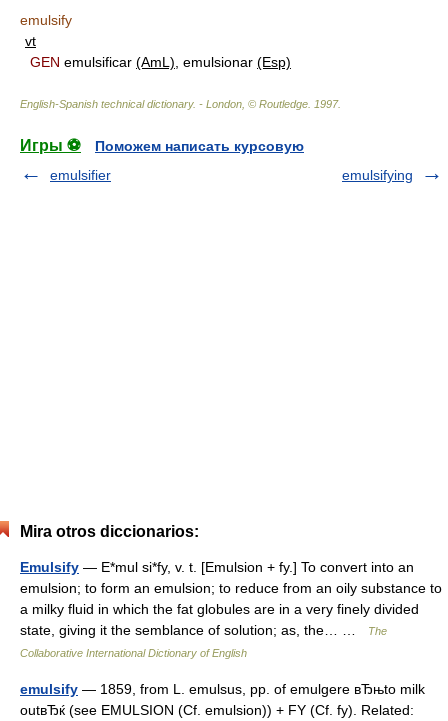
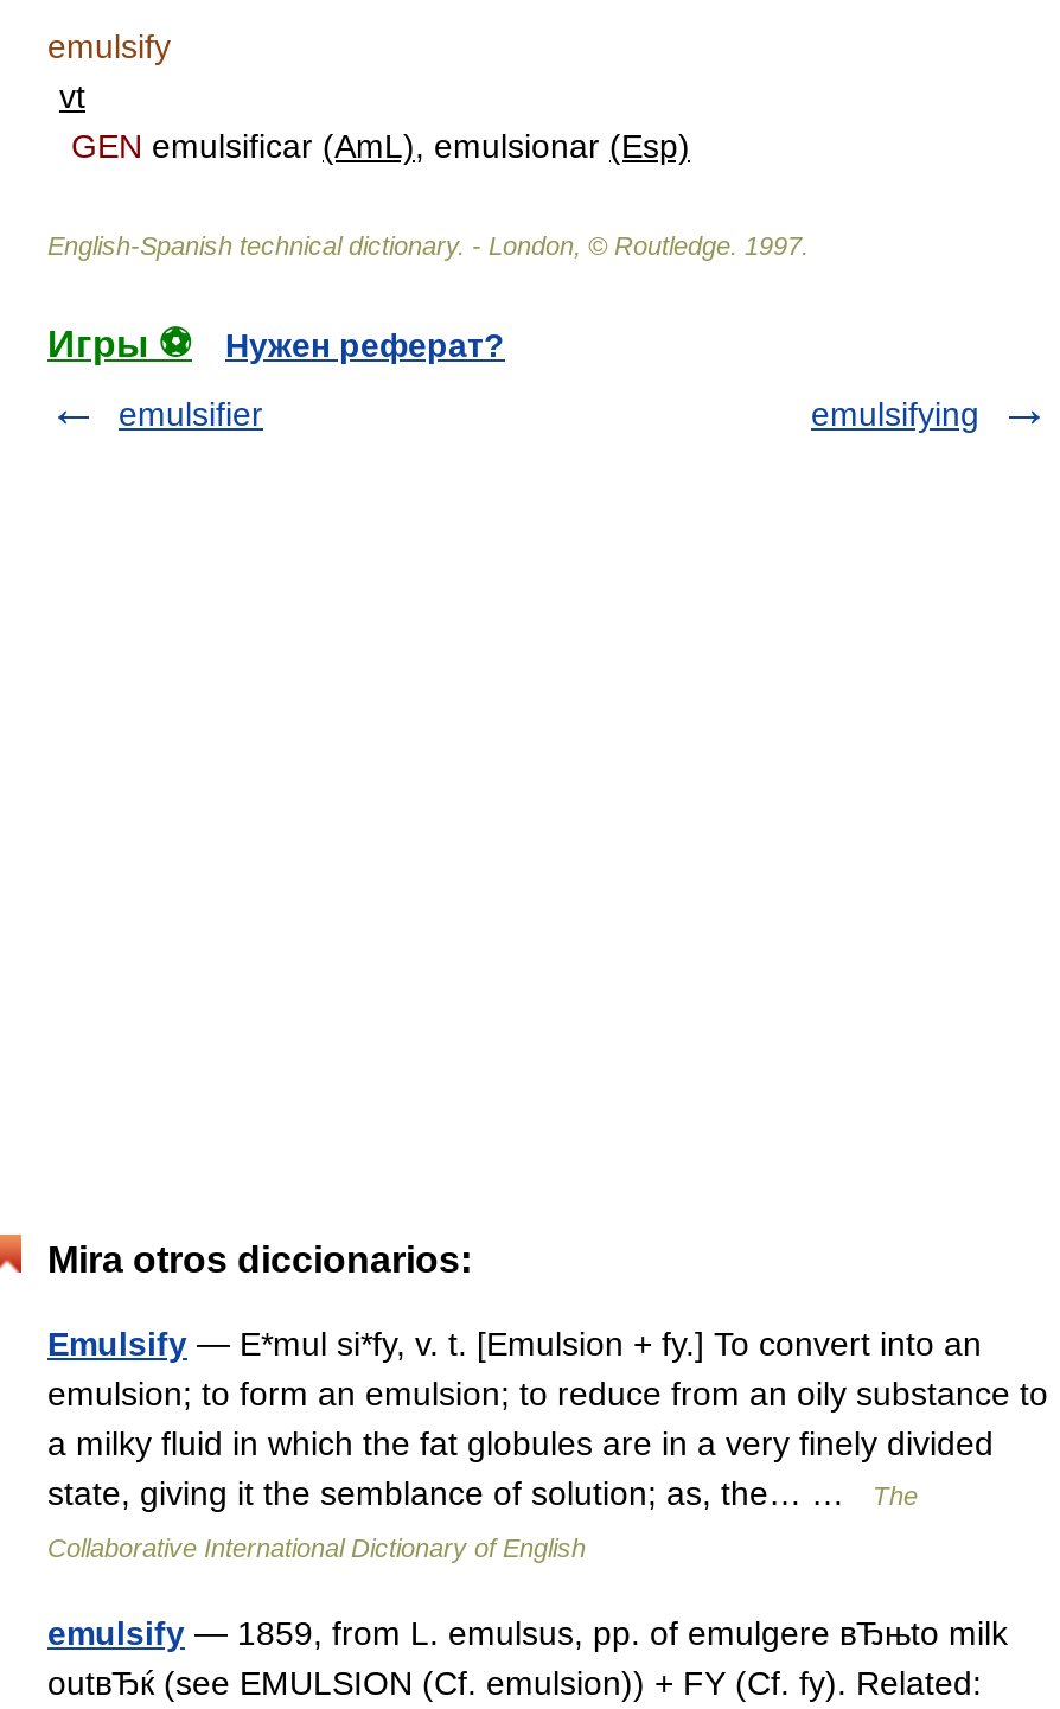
- Поможем написать курсовую
+ Нужен реферат?
